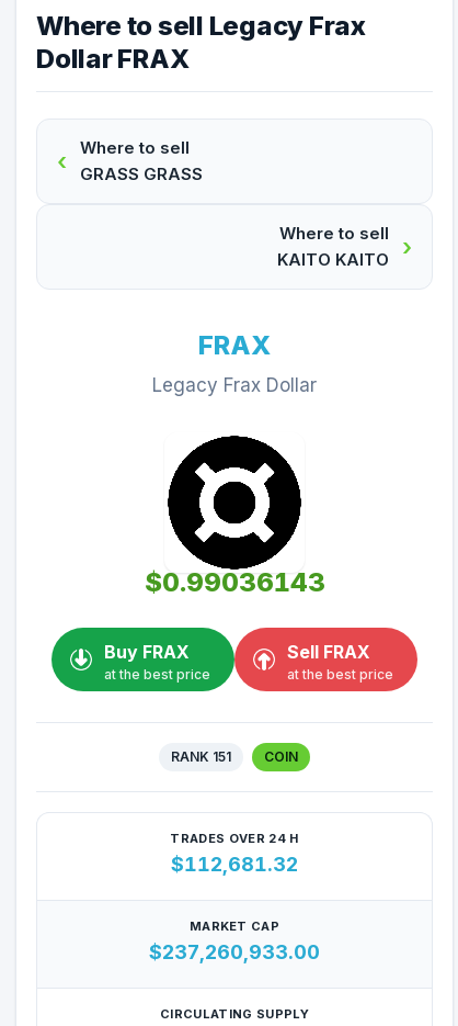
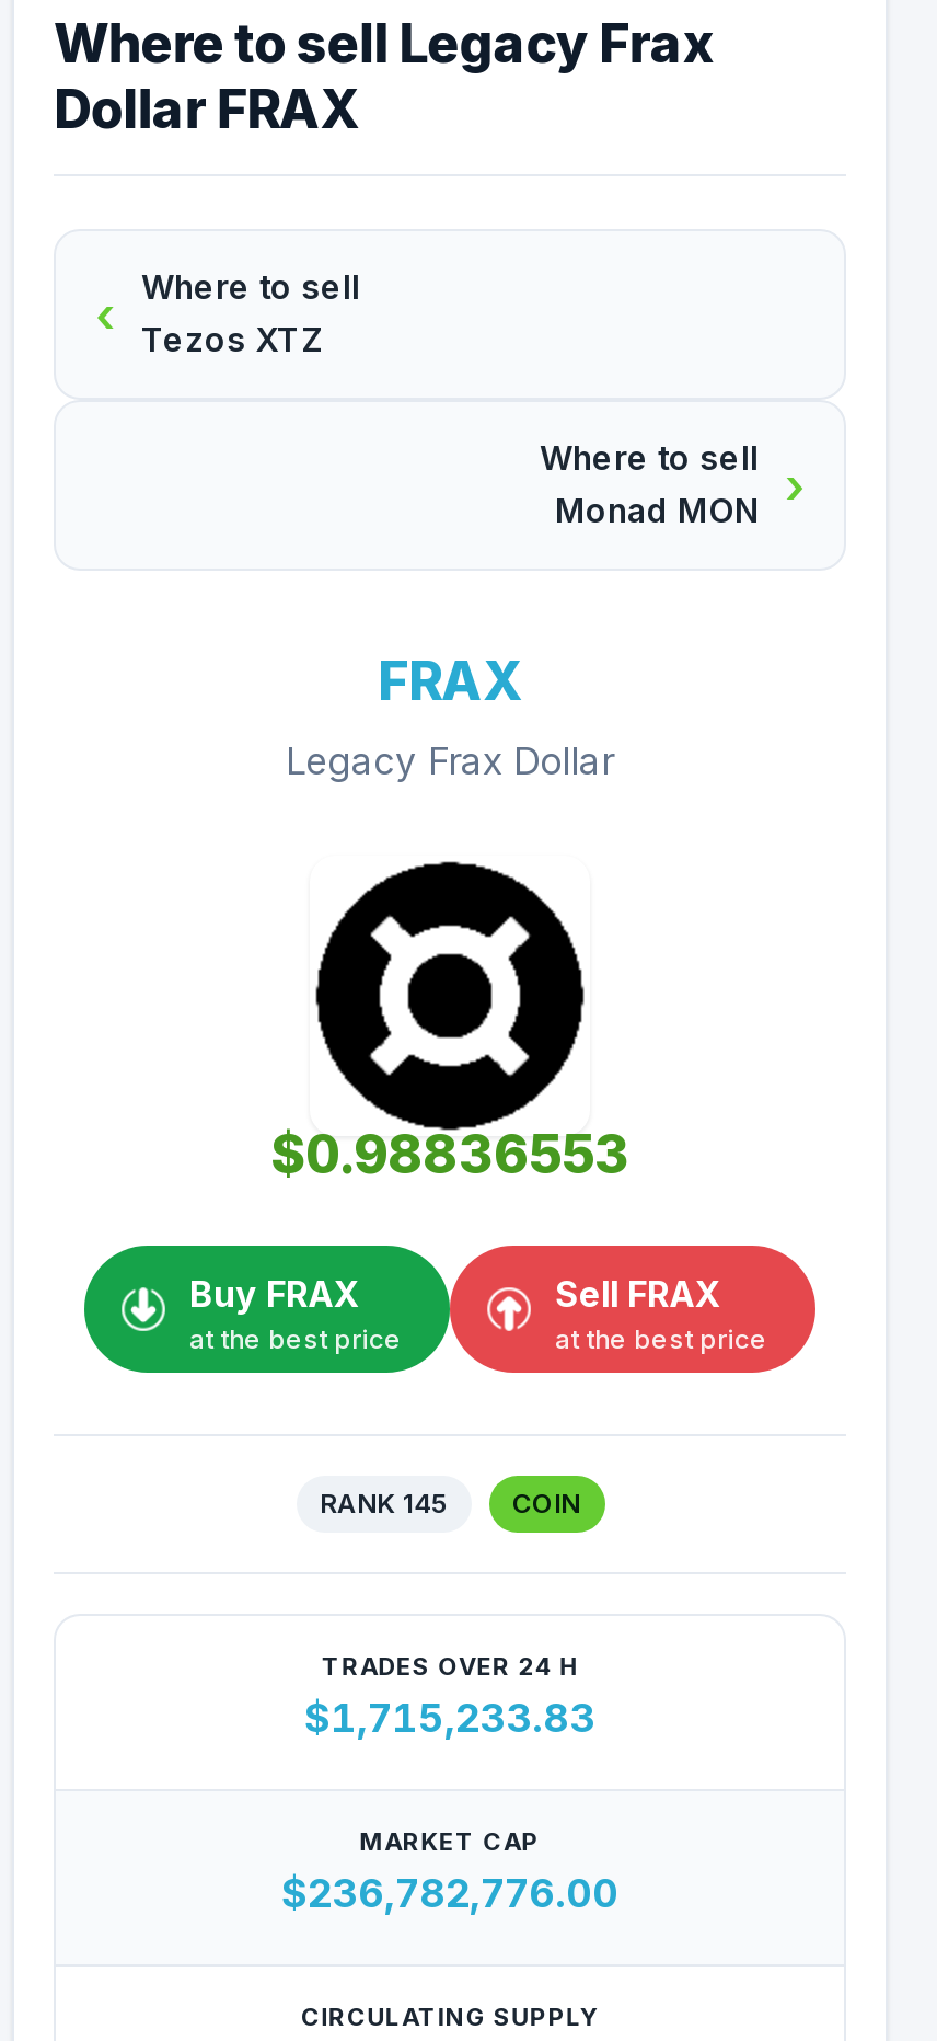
- GRASS GRASS
+ Tezos XTZ

- KAITO KAITO
+ Monad MON

- $0.99036143
+ $0.98836553

- RANK 151 COIN
+ RANK 145 COIN

- $112,681.32
+ $1,715,233.83

- $237,260,933.00
+ $236,782,776.00
